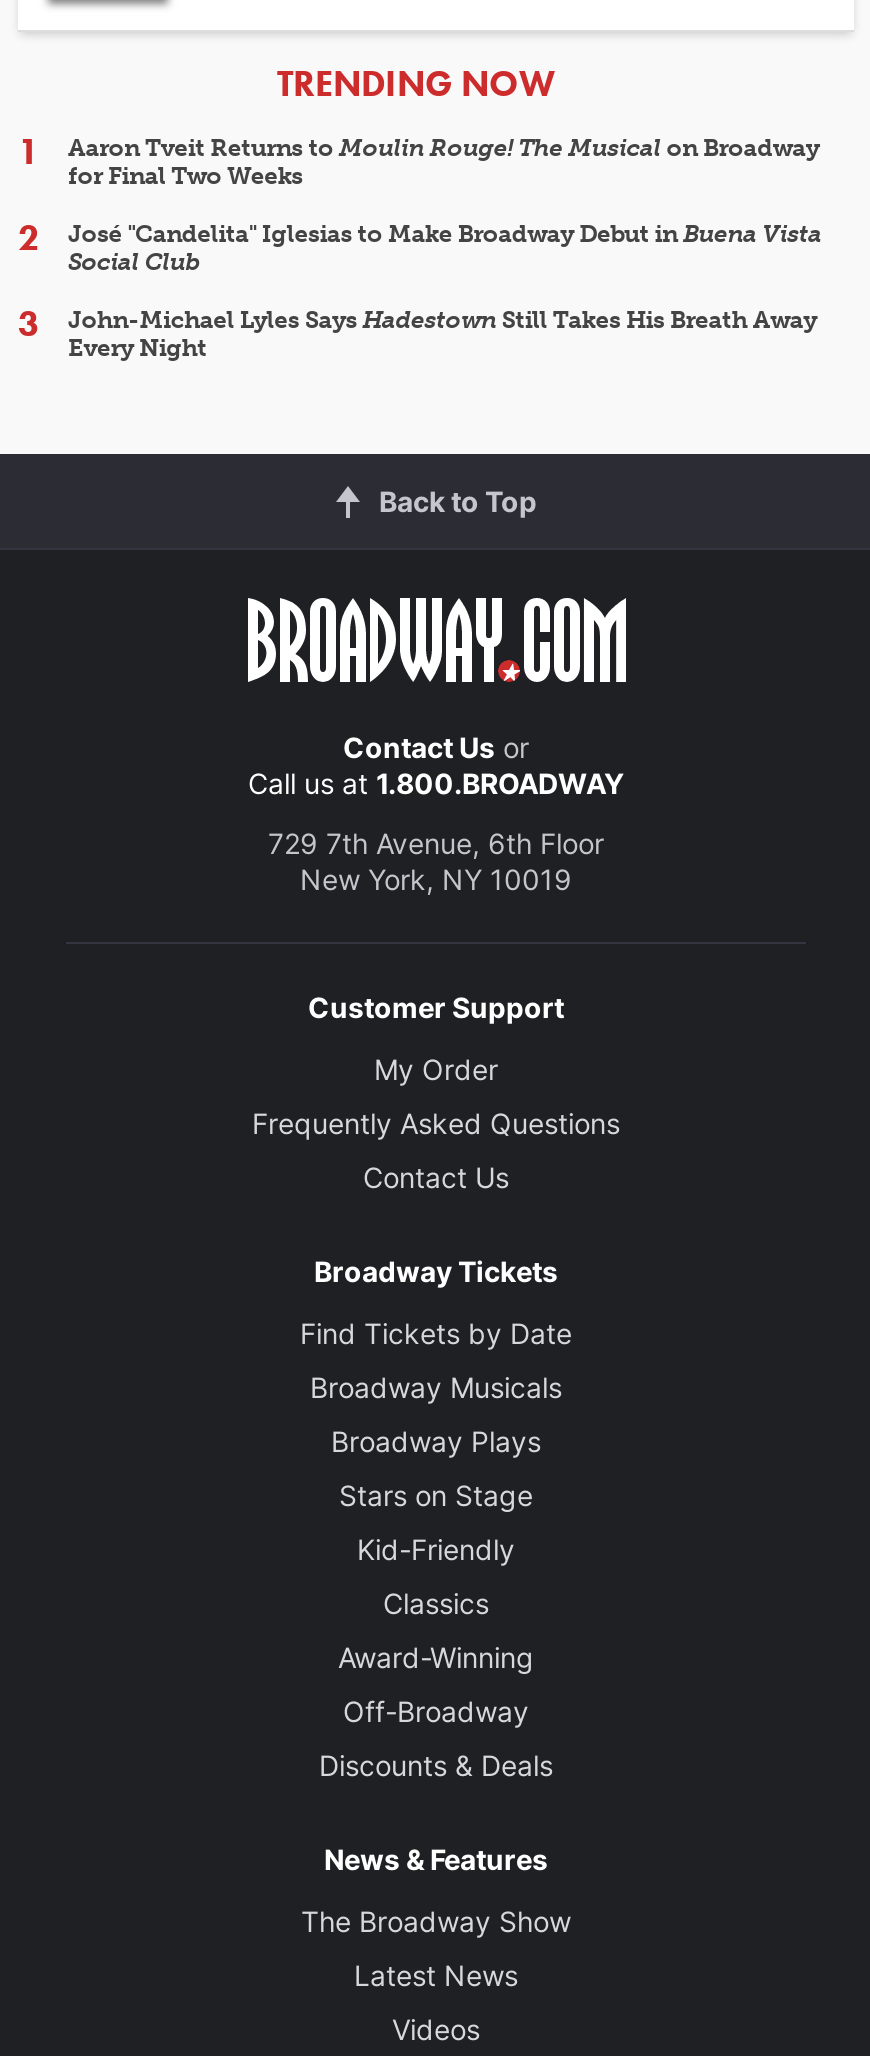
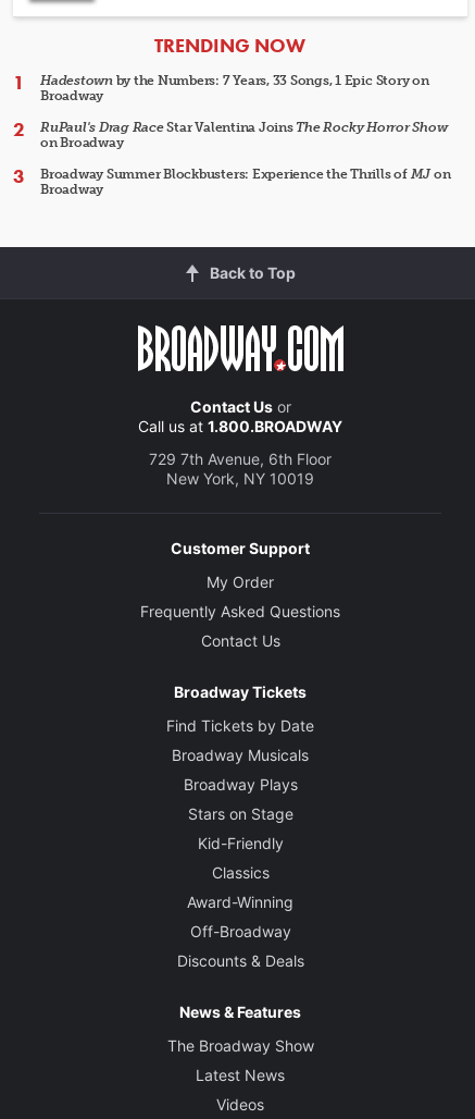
- Aaron Tveit Returns to Moulin Rouge! The Musical on Broadway
- for Final Two Weeks
+ Hadestown by the Numbers: 7 Years, 33 Songs, 1 Epic Story on
+ Broadway

- José "Candelita" Iglesias to Make Broadway Debut in Buena Vista
- Social Club
+ RuPaul's Drag Race Star Valentina Joins The Rocky Horror Show
+ on Broadway

- John-Michael Lyles Says Hadestown Still Takes His Breath Away
- Every Night
+ Broadway Summer Blockbusters: Experience the Thrills of MJ on
+ Broadway
